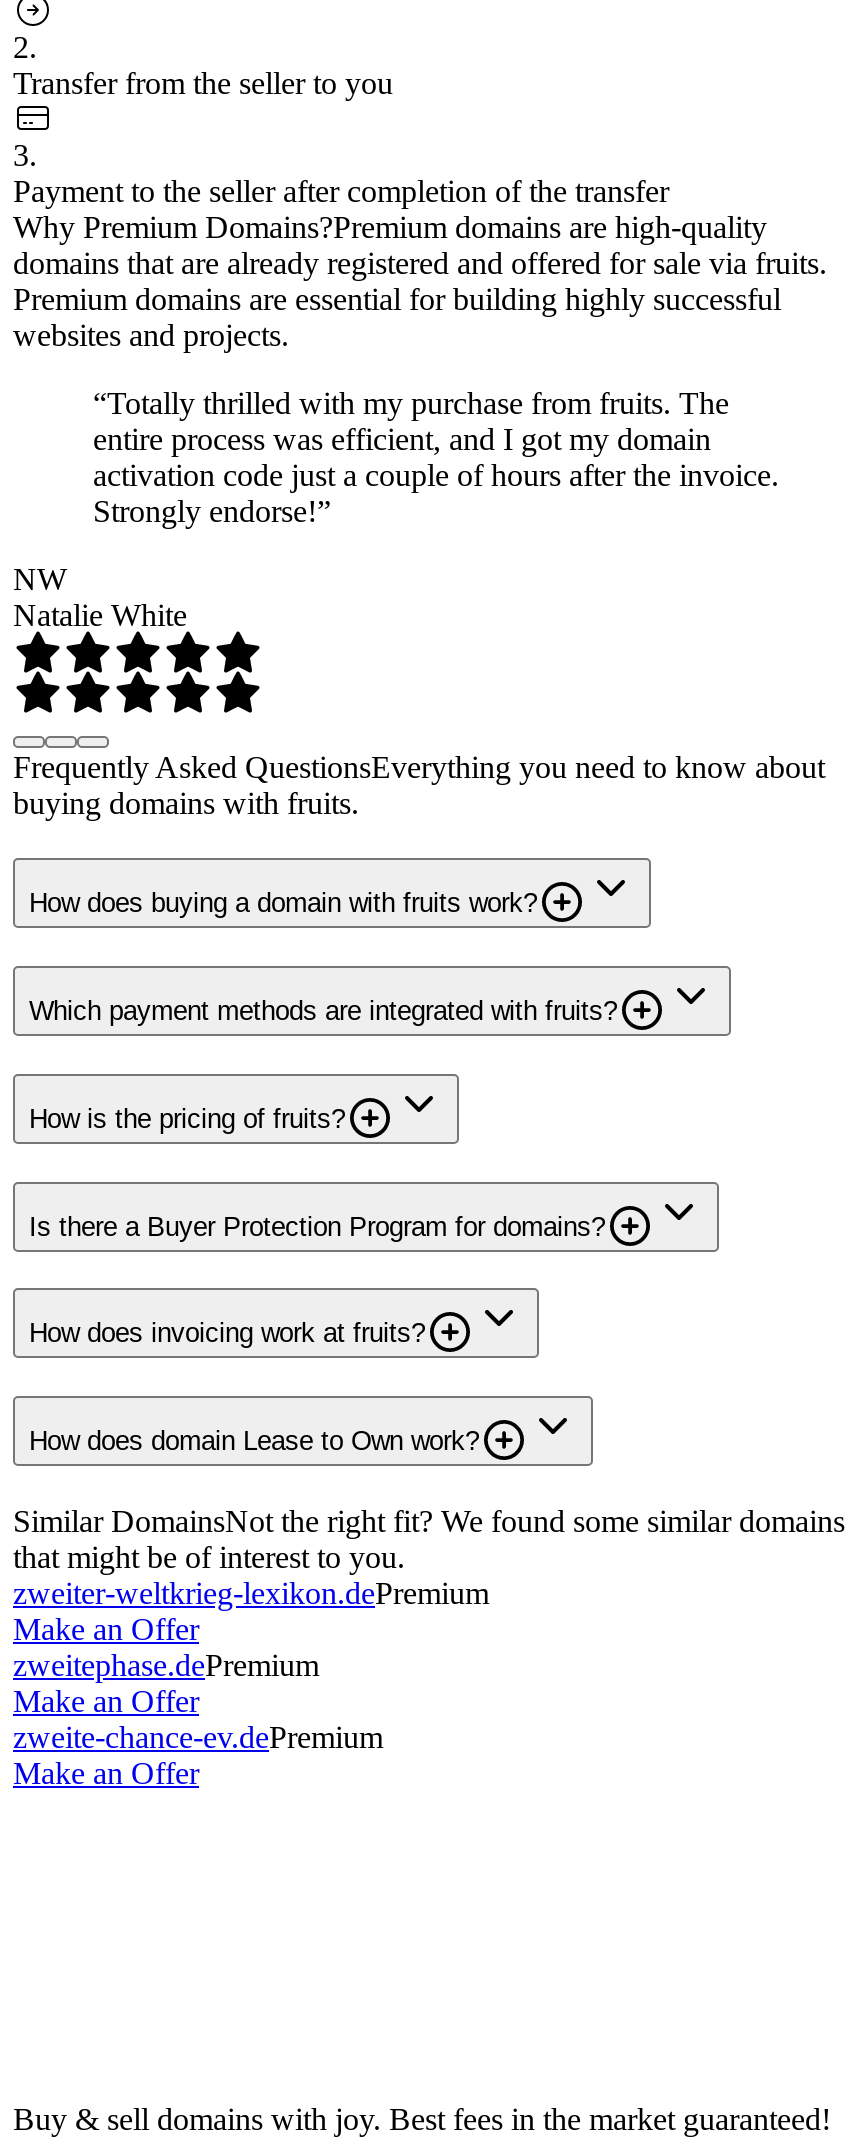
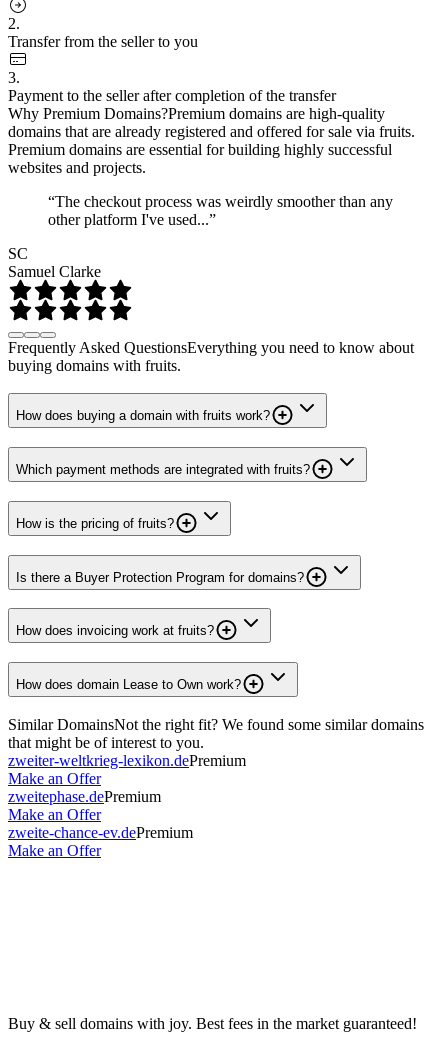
- “Totally thrilled with my purchase from fruits. The
- entire process was efficient, and I got my domain
- activation code just a couple of hours after the invoice.
- Strongly endorse!”
+ “The checkout process was weirdly smoother than any
+ other platform I've used...”

- NW
- Natalie White
+ SC
+ Samuel Clarke
